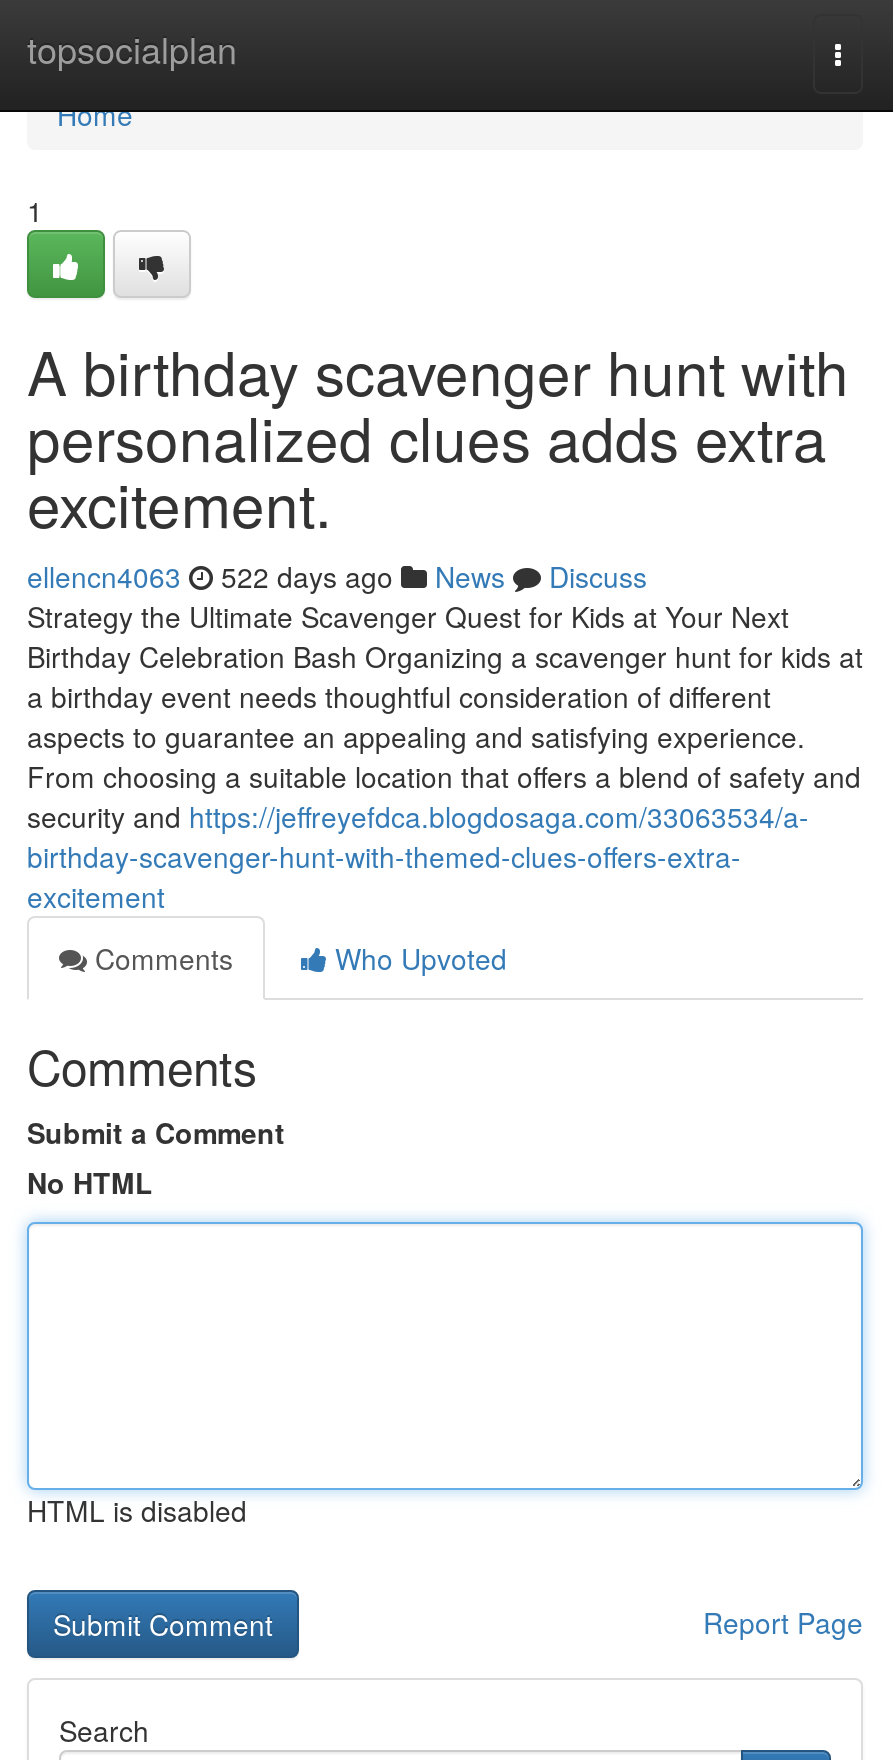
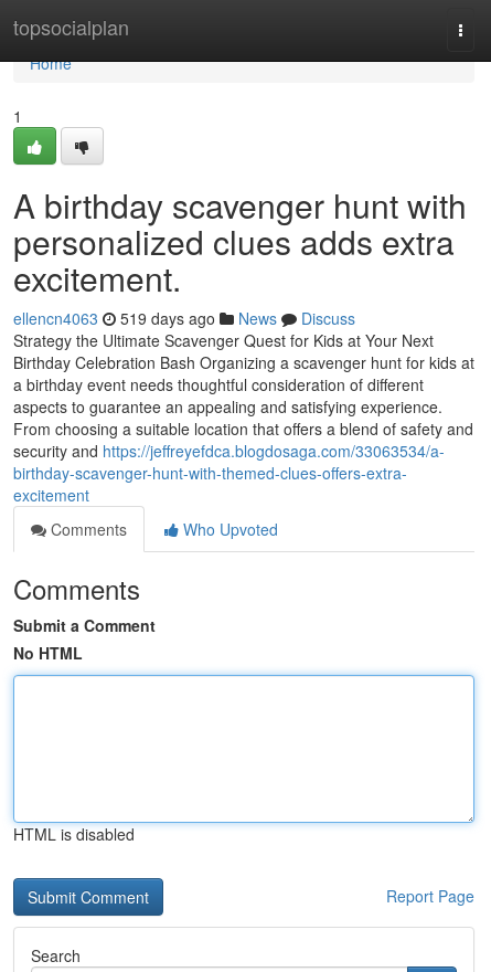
- ellencn4063 522 days ago News Discuss
+ ellencn4063 519 days ago News Discuss
